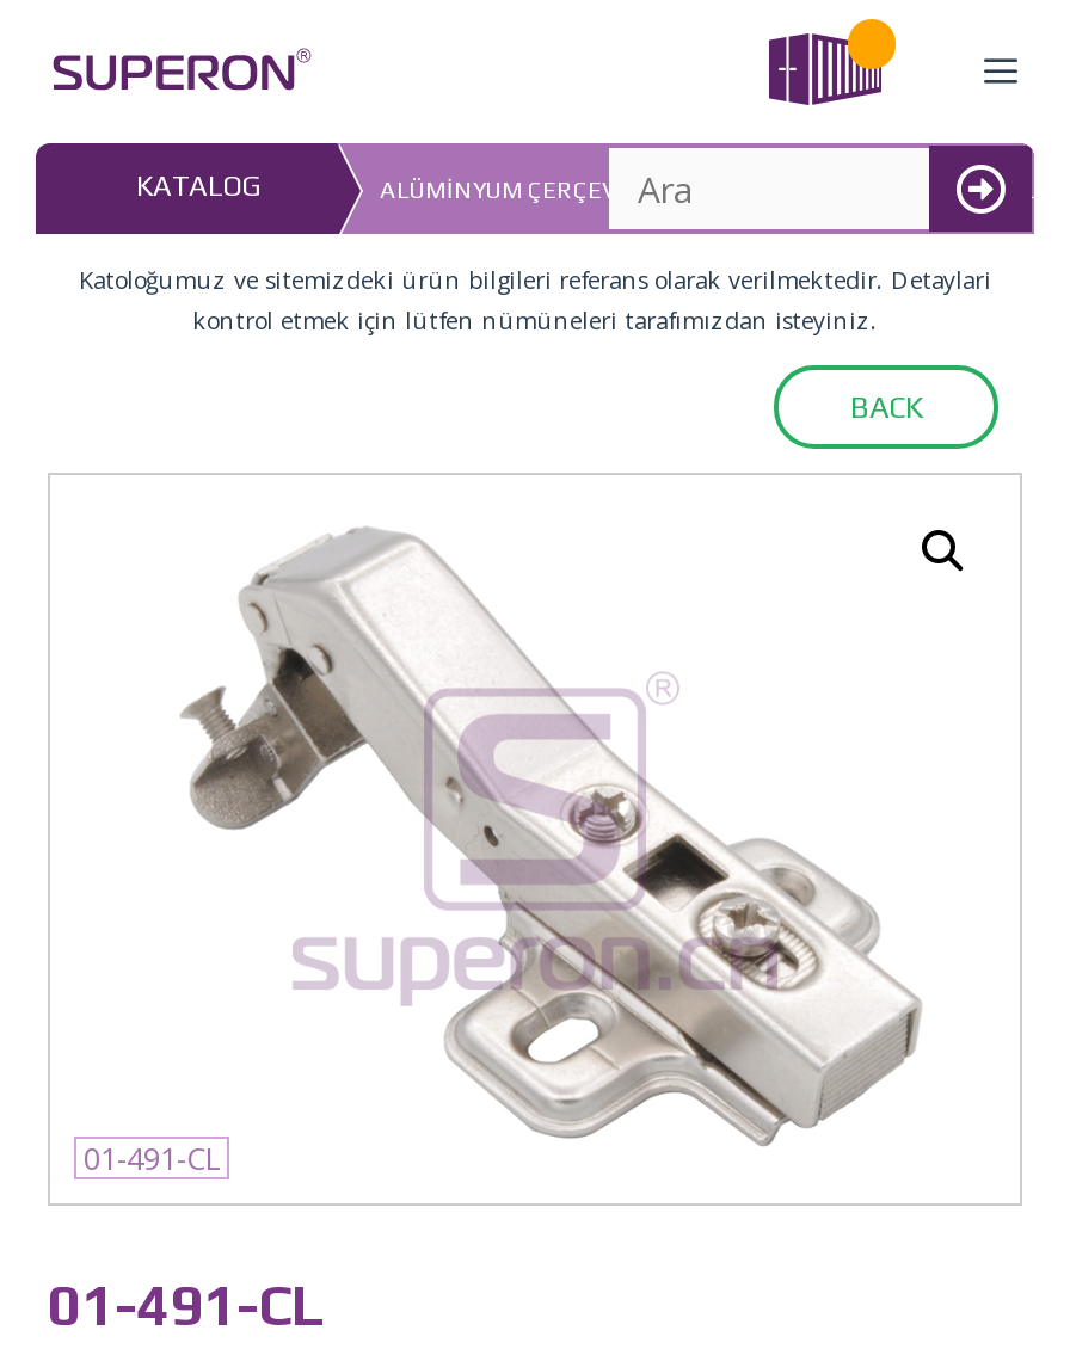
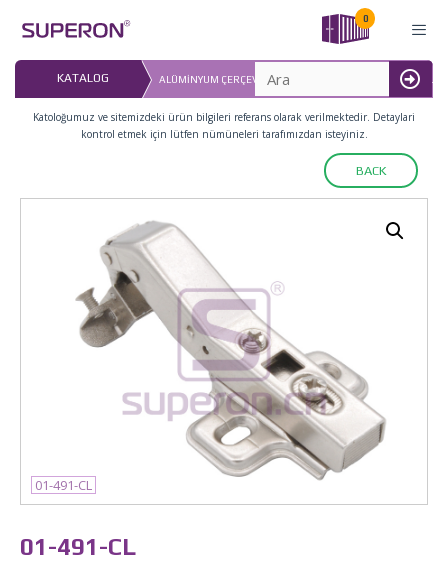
+ 0
